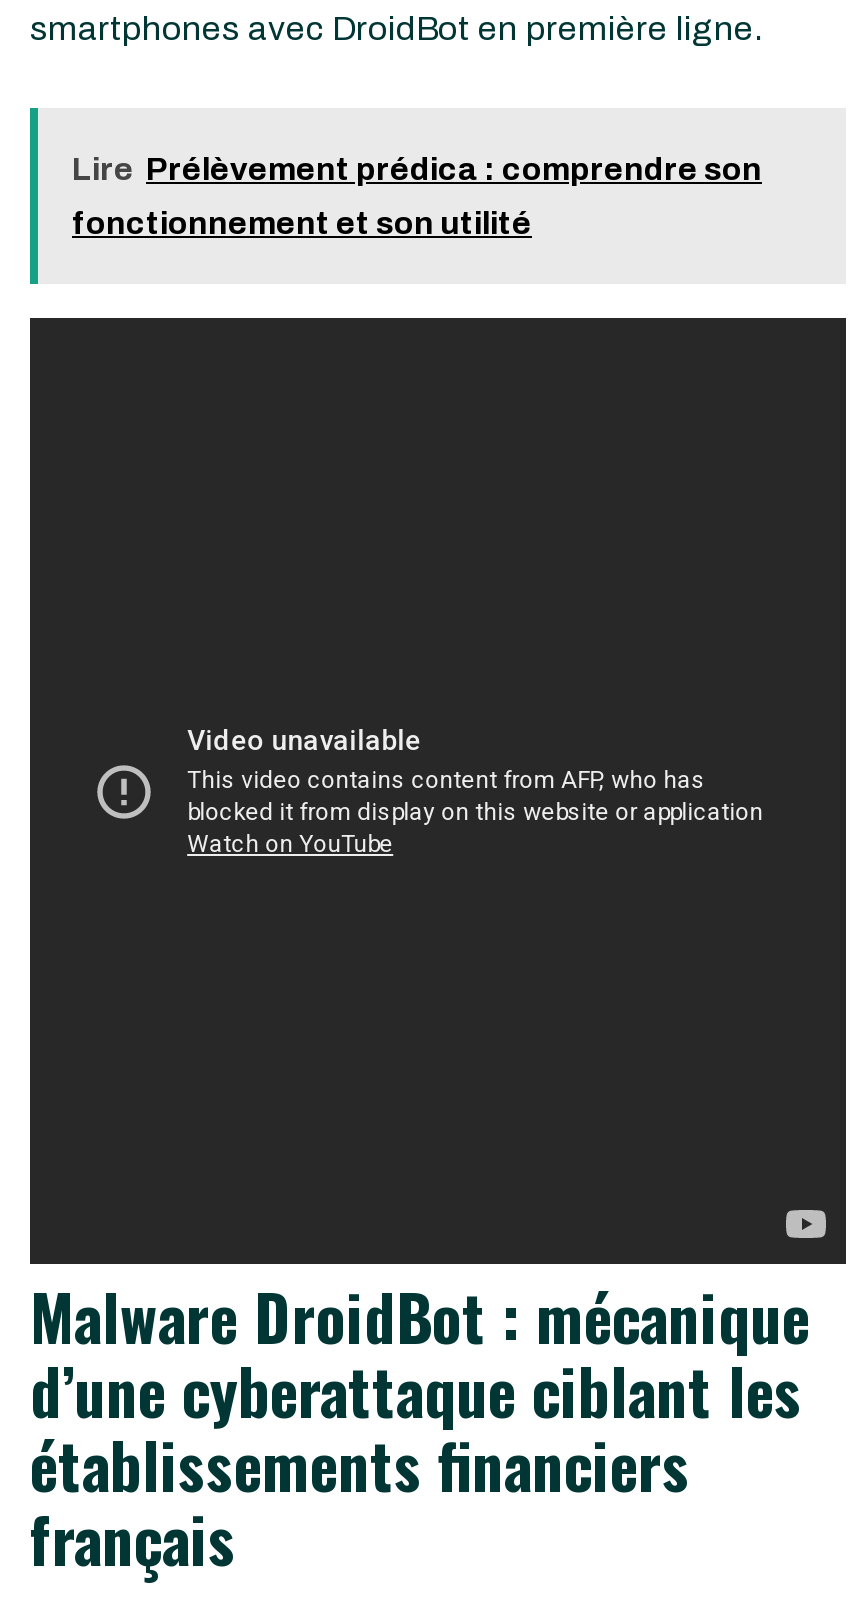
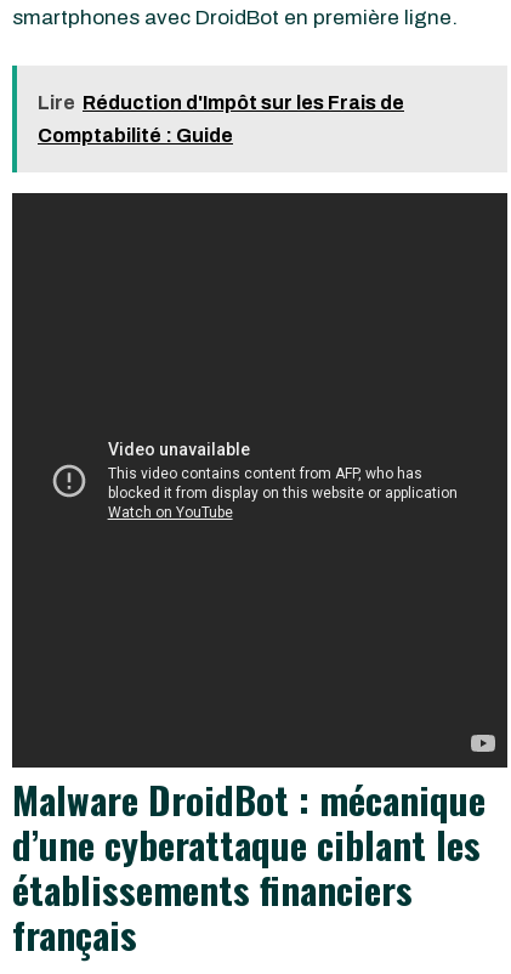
- Lire Prélèvement prédica : comprendre son
+ Lire Réduction d'Impôt sur les Frais de

- fonctionnement et son utilité
+ Comptabilité : Guide
